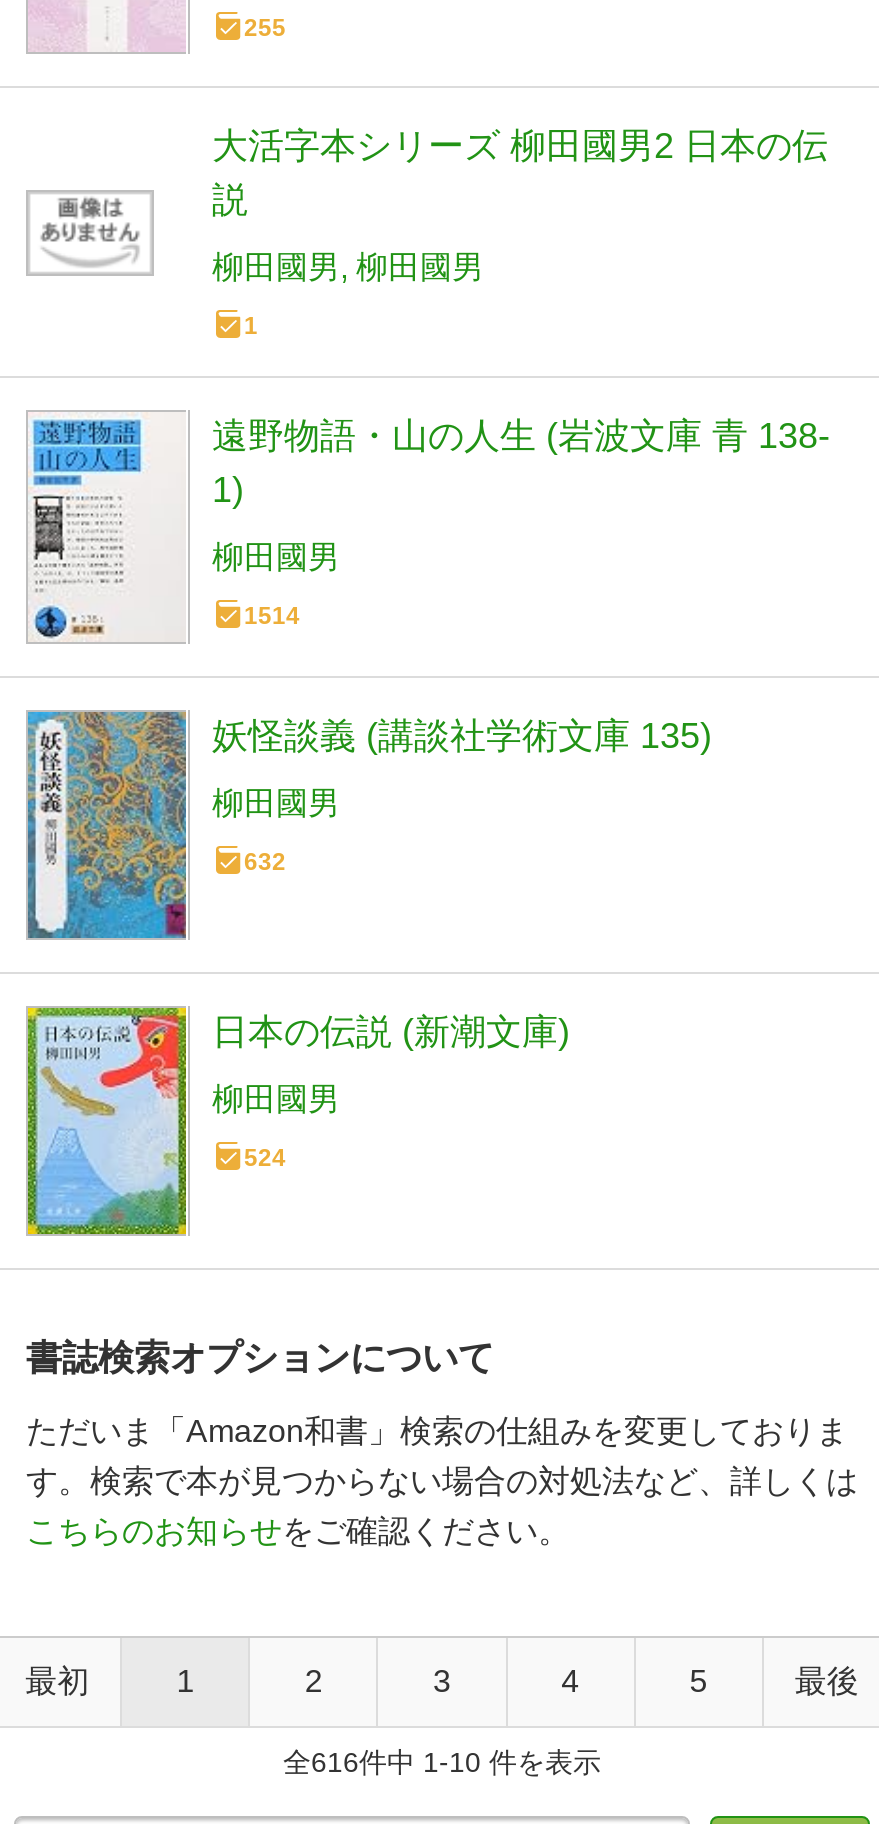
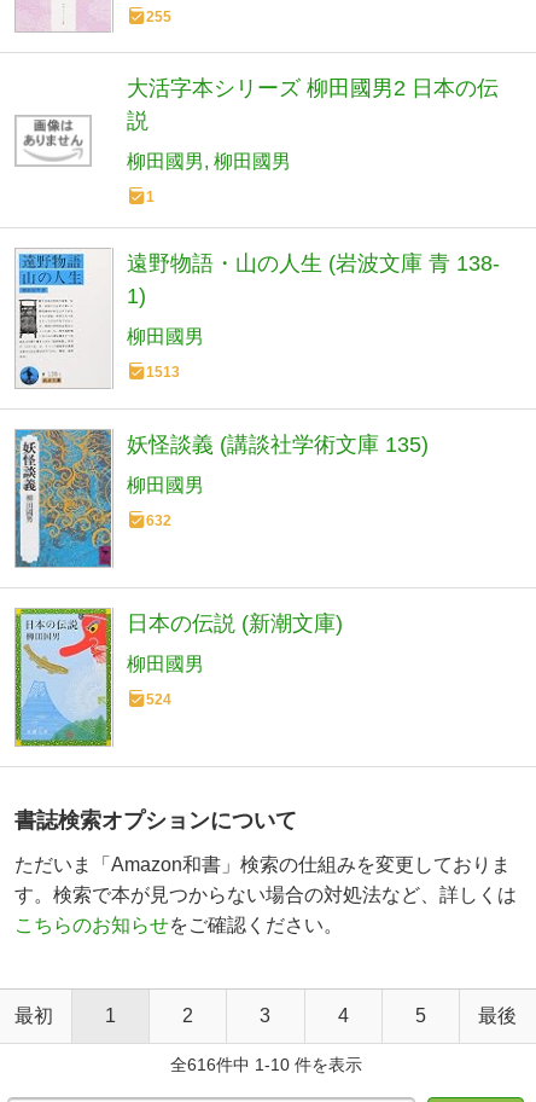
- 1514
+ 1513
